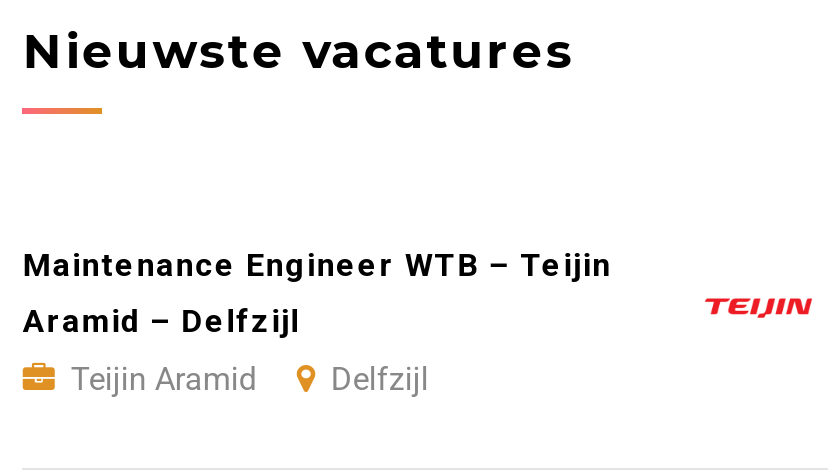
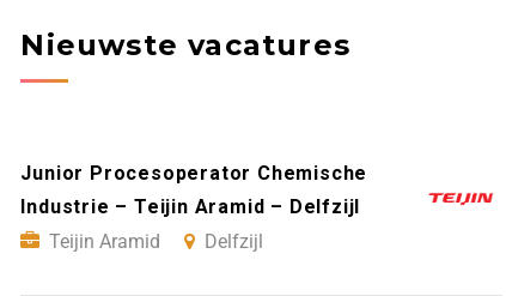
- Maintenance Engineer WTB – Teijin
+ Junior Procesoperator Chemische

- Aramid – Delfzijl
+ Industrie – Teijin Aramid – Delfzijl
